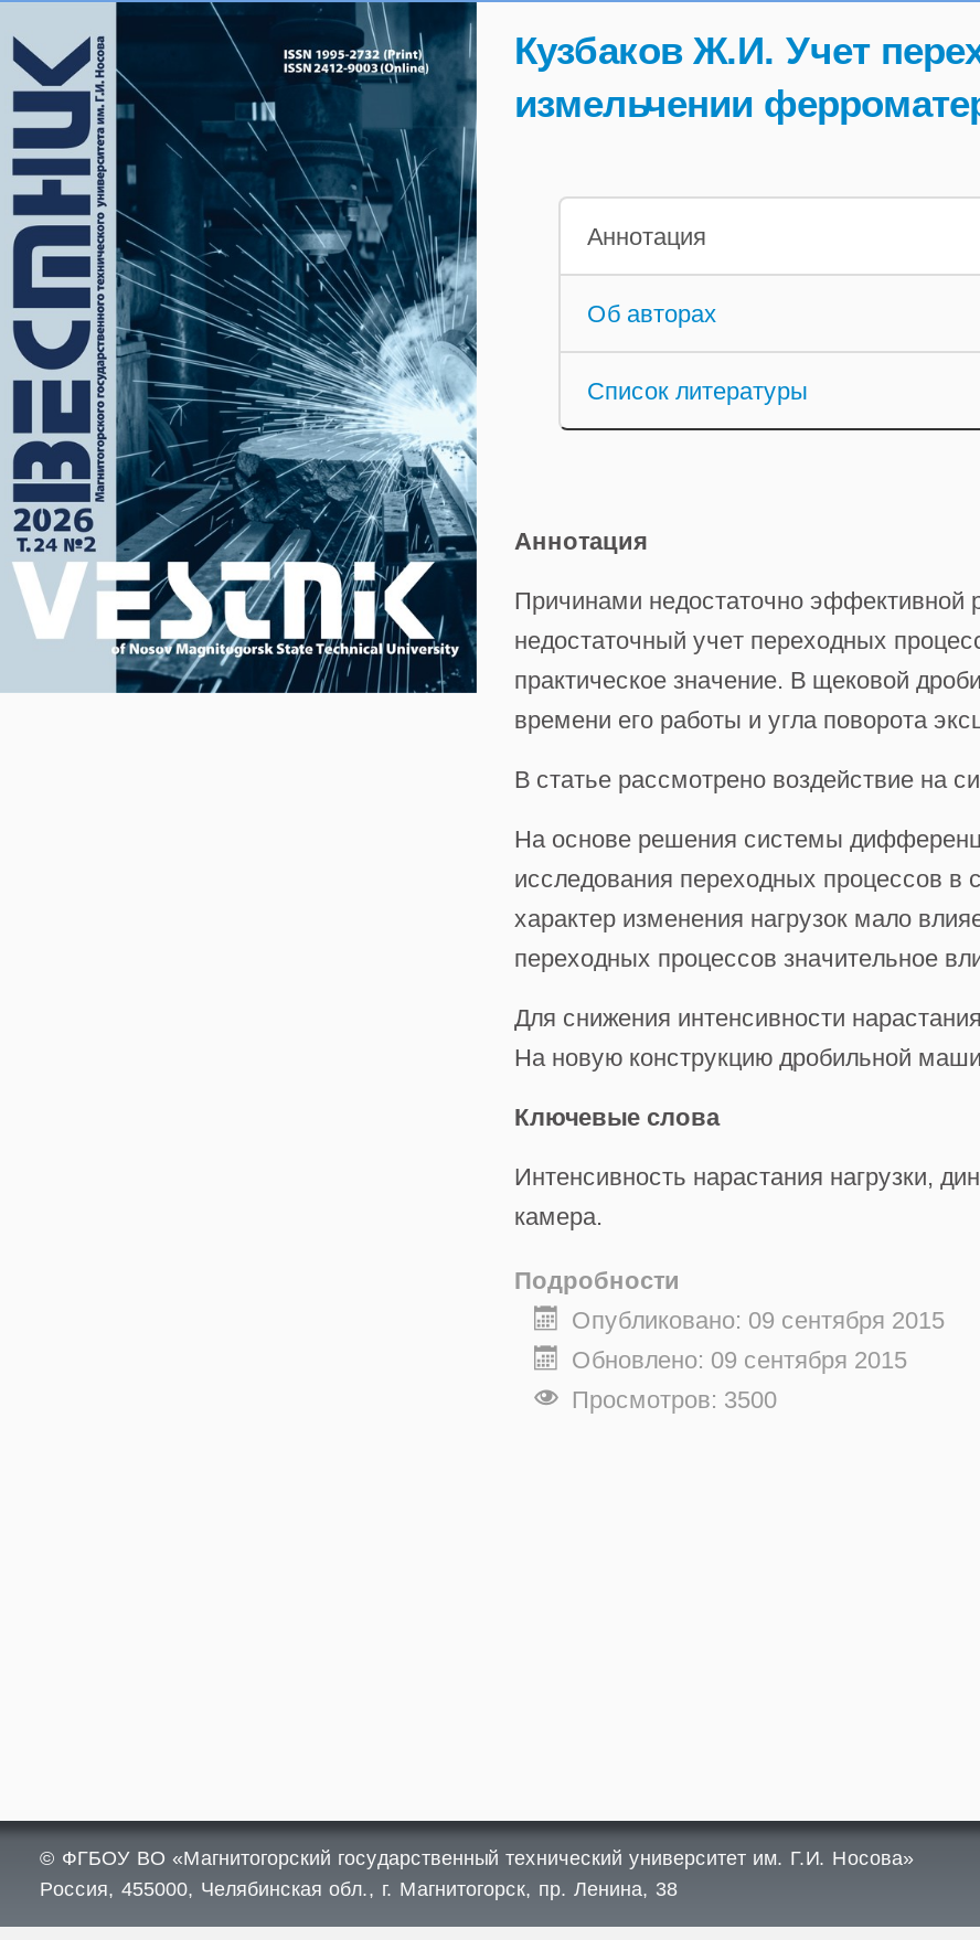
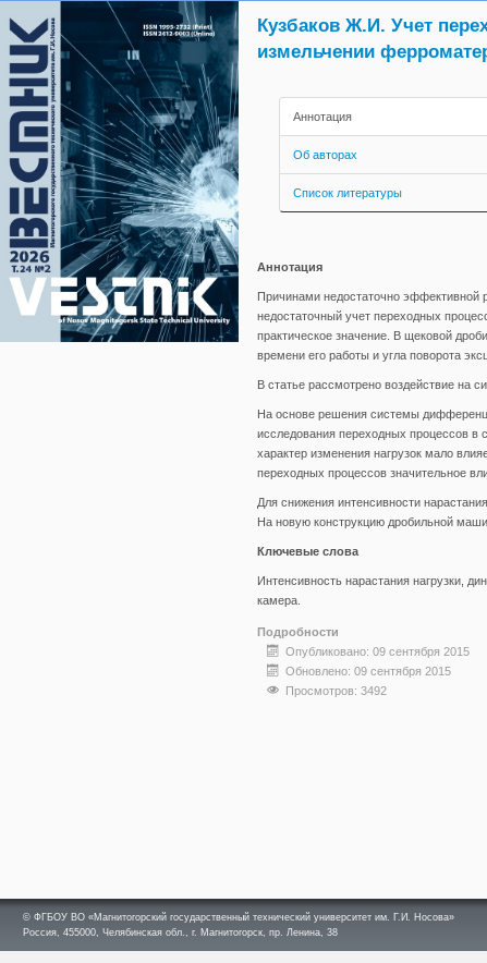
- Просмотров: 3500
+ Просмотров: 3492
